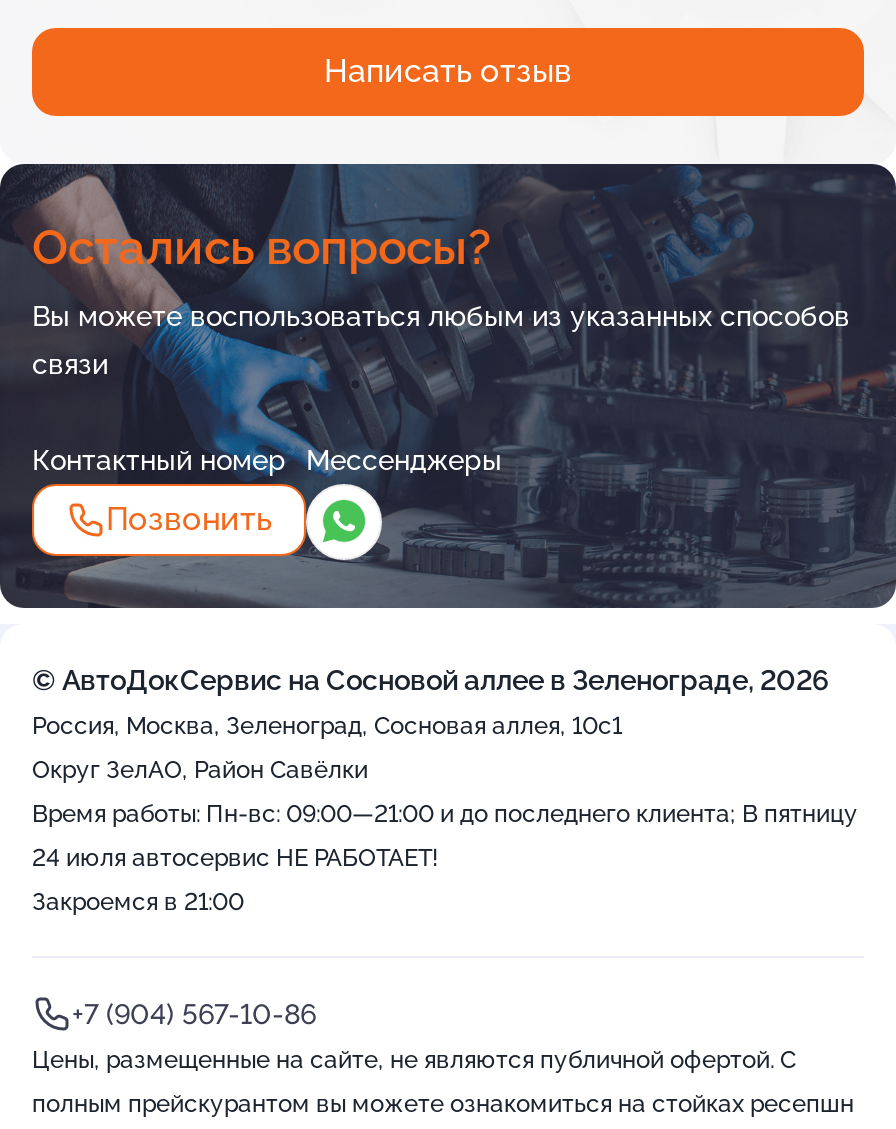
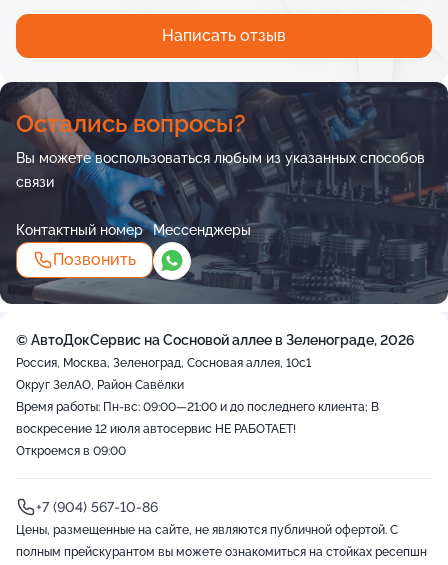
- Время работы: Пн-вс: 09:00—21:00 и до последнего клиента; В пятницу
+ Время работы: Пн-вс: 09:00—21:00 и до последнего клиента; В

- 24 июля автосервис НЕ РАБОТАЕТ!
+ воскресение 12 июля автосервис НЕ РАБОТАЕТ!

- Закроемся в 21:00
+ Откроемся в 09:00
